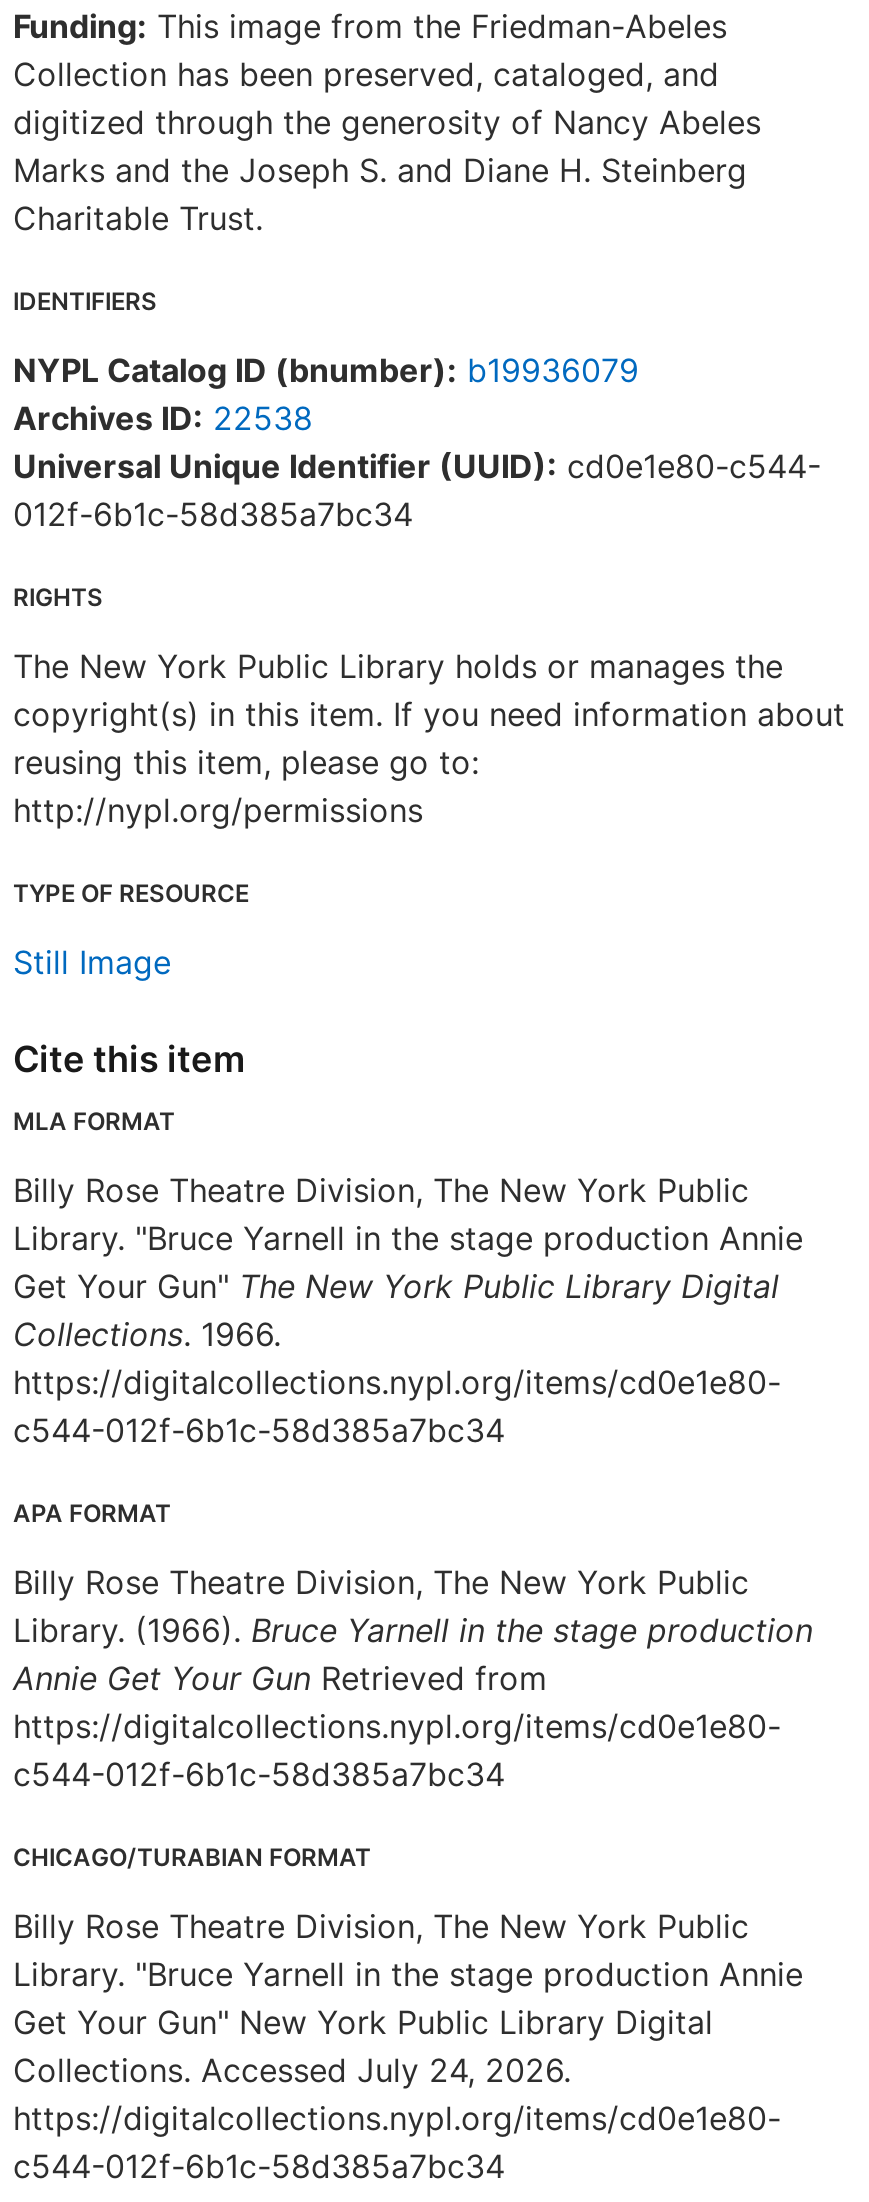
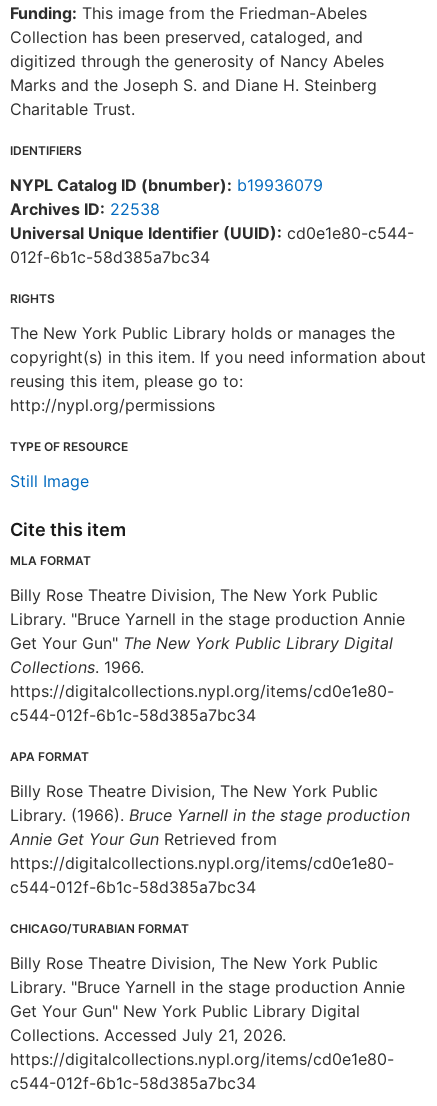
- Collections. Accessed July 24, 2026.
+ Collections. Accessed July 21, 2026.
